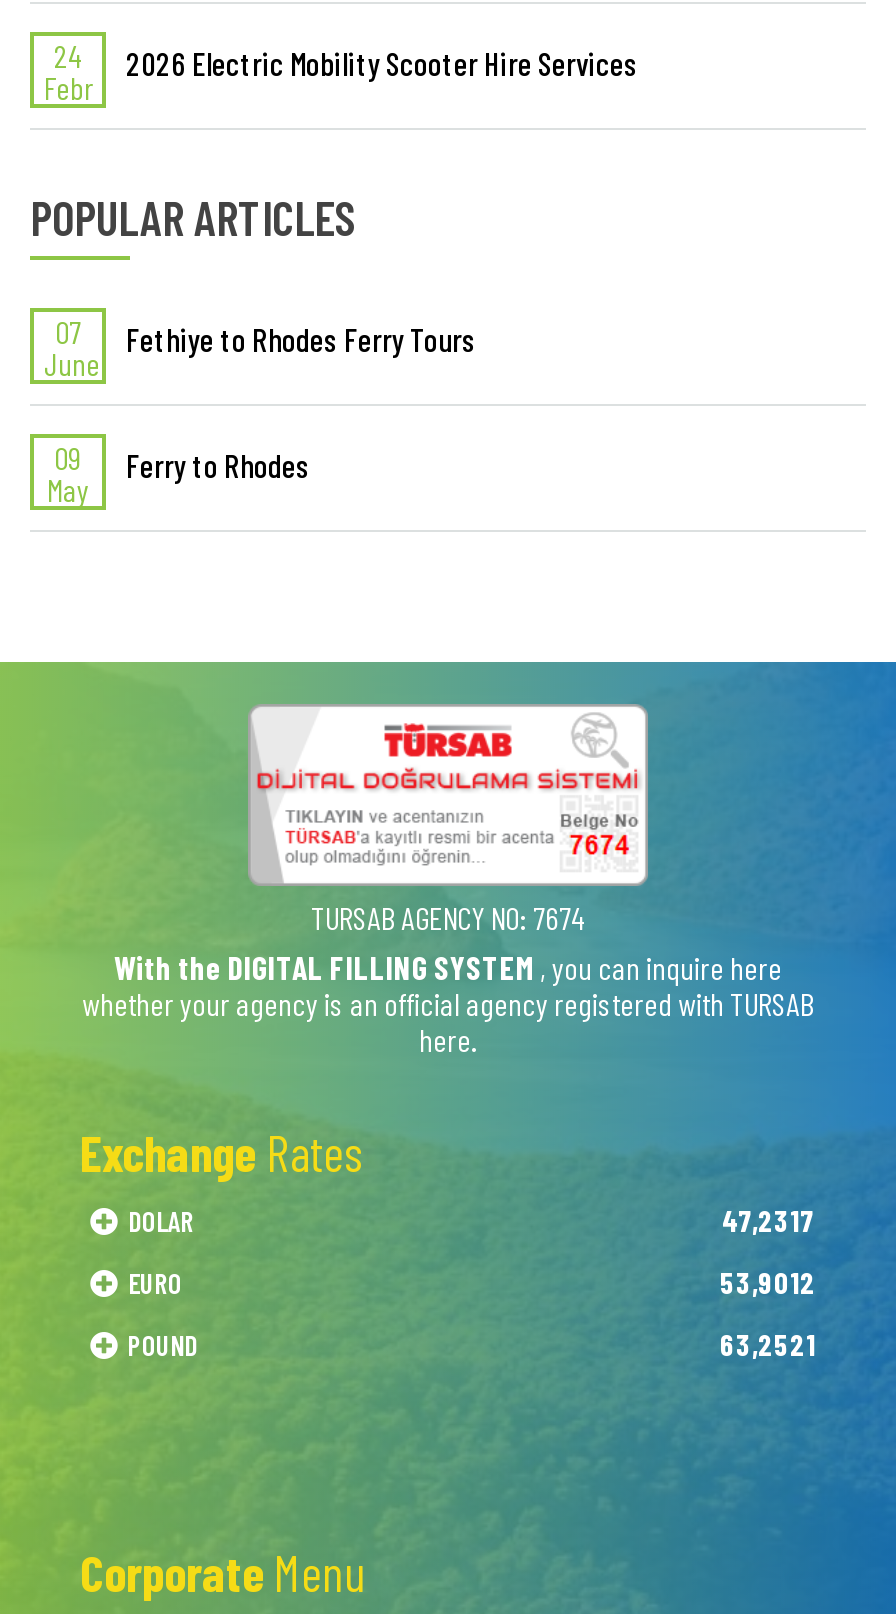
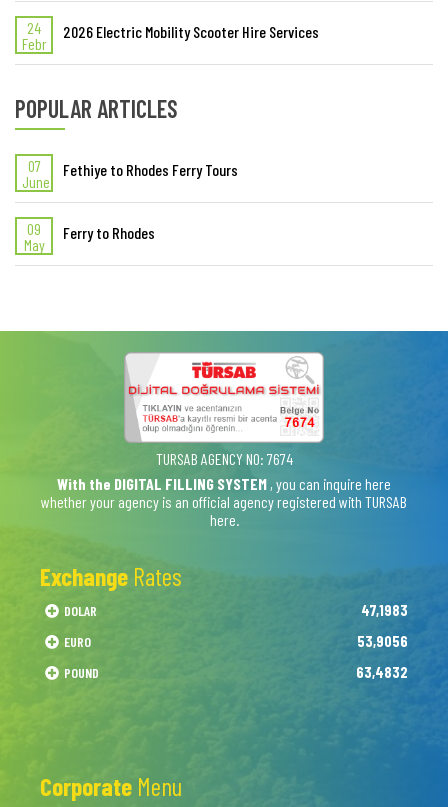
- 47,2317
+ 47,1983

- 53,9012
+ 53,9056

- 63,2521
+ 63,4832
